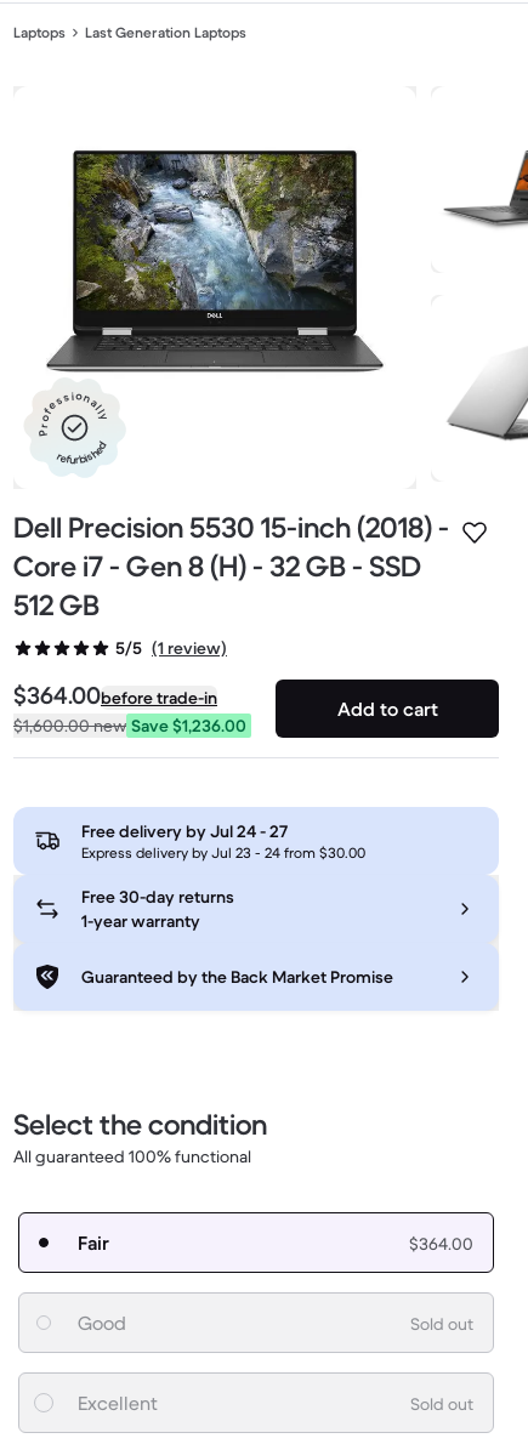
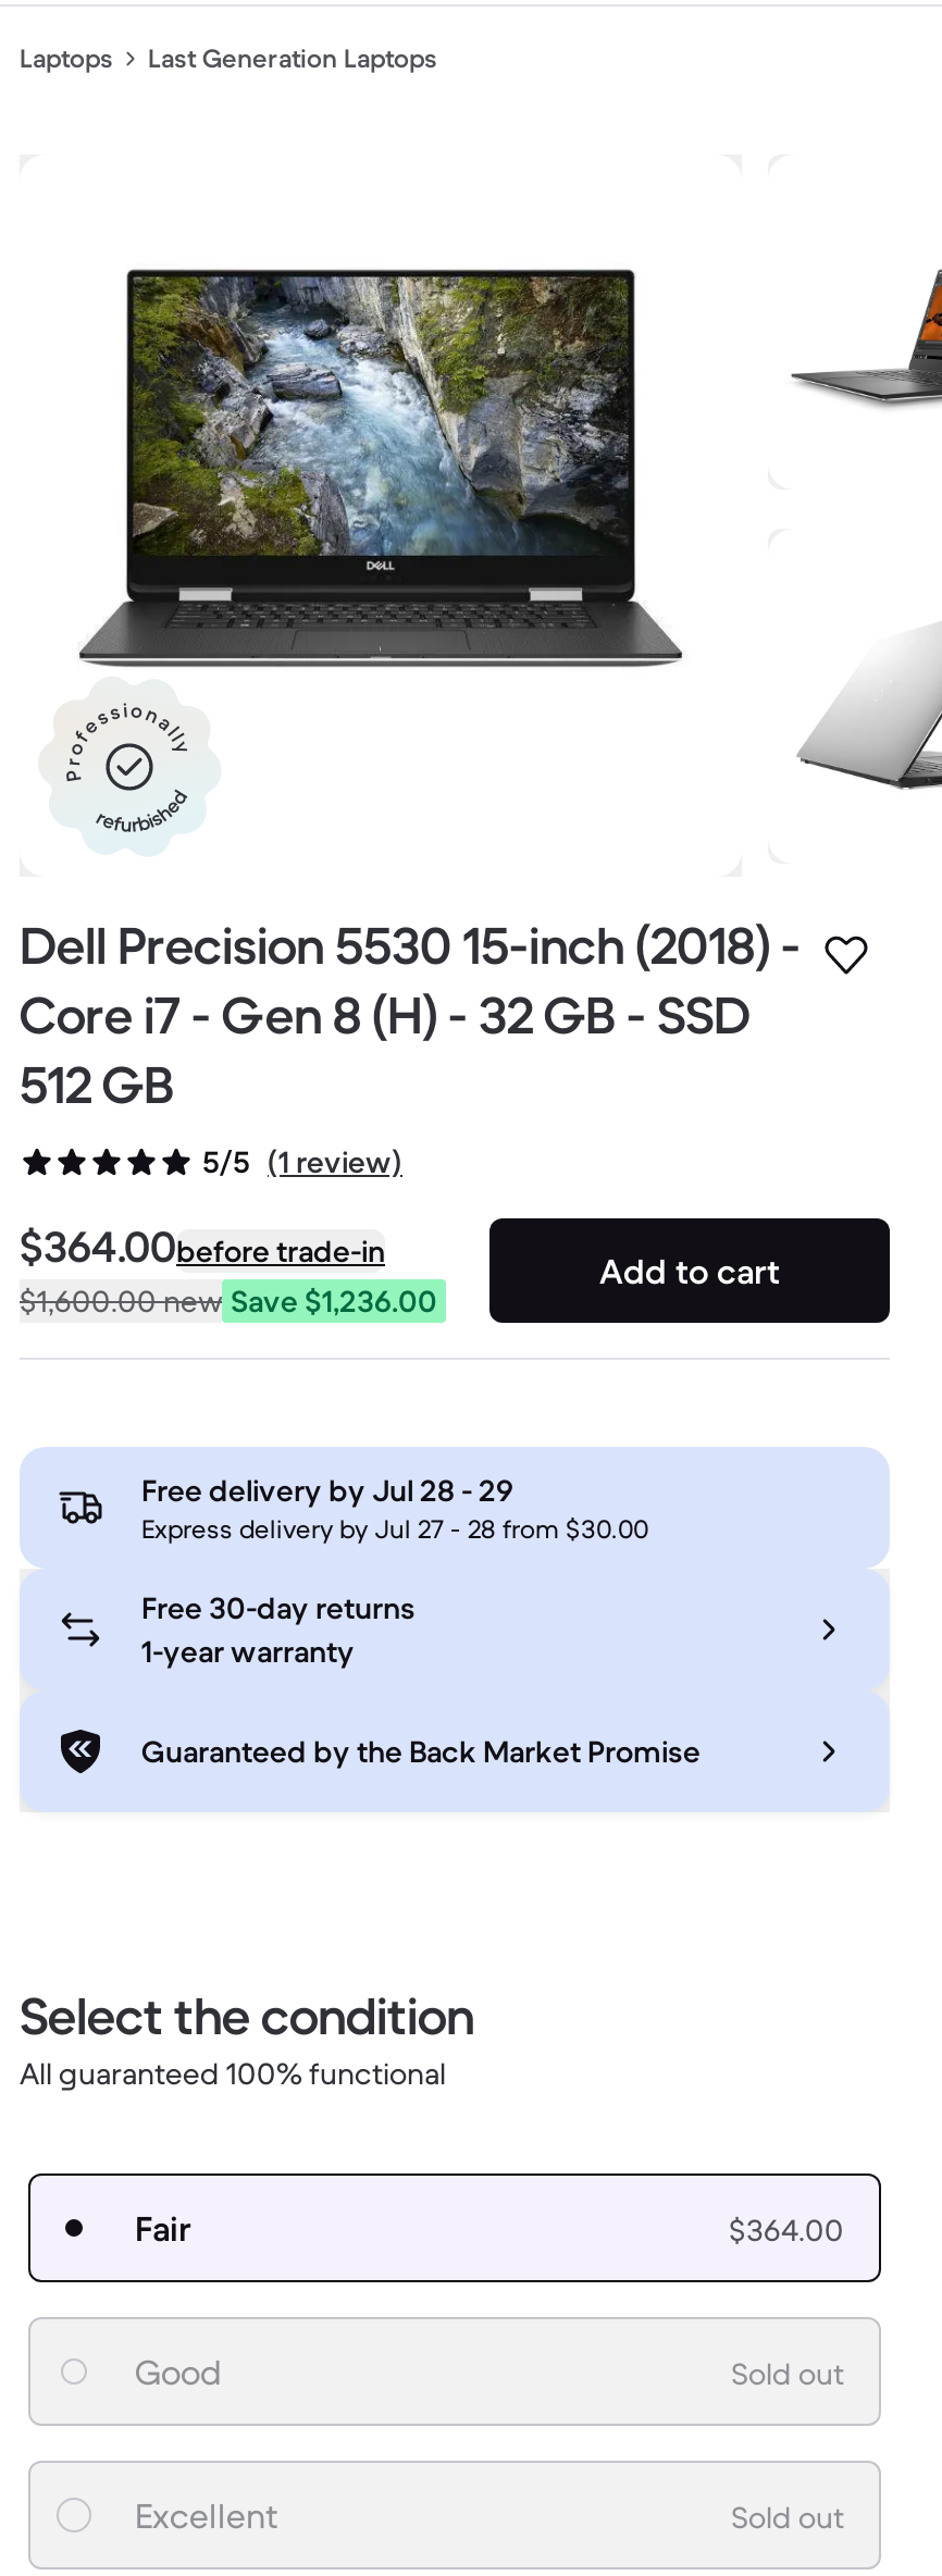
- Free delivery by Jul 24 - 27
+ Free delivery by Jul 28 - 29

- Express delivery by Jul 23 - 24 from $30.00
+ Express delivery by Jul 27 - 28 from $30.00
